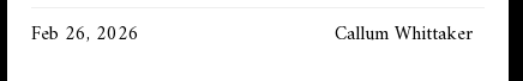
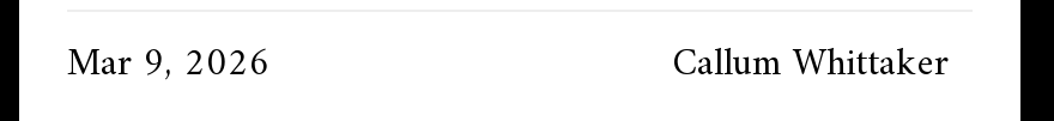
- Feb 26, 2026
+ Mar 9, 2026
